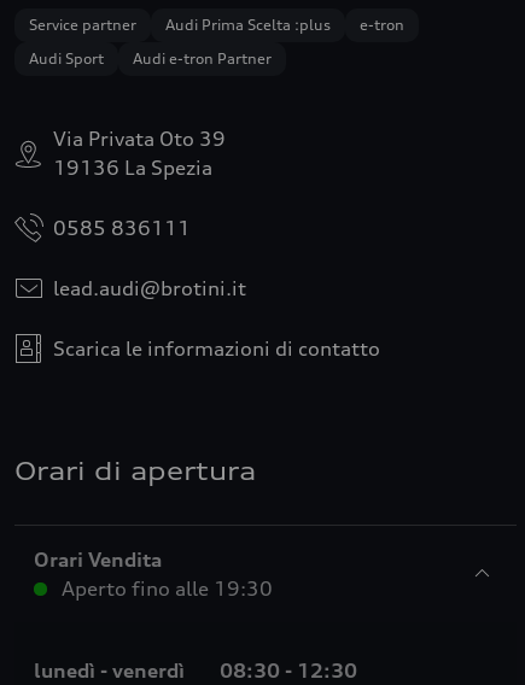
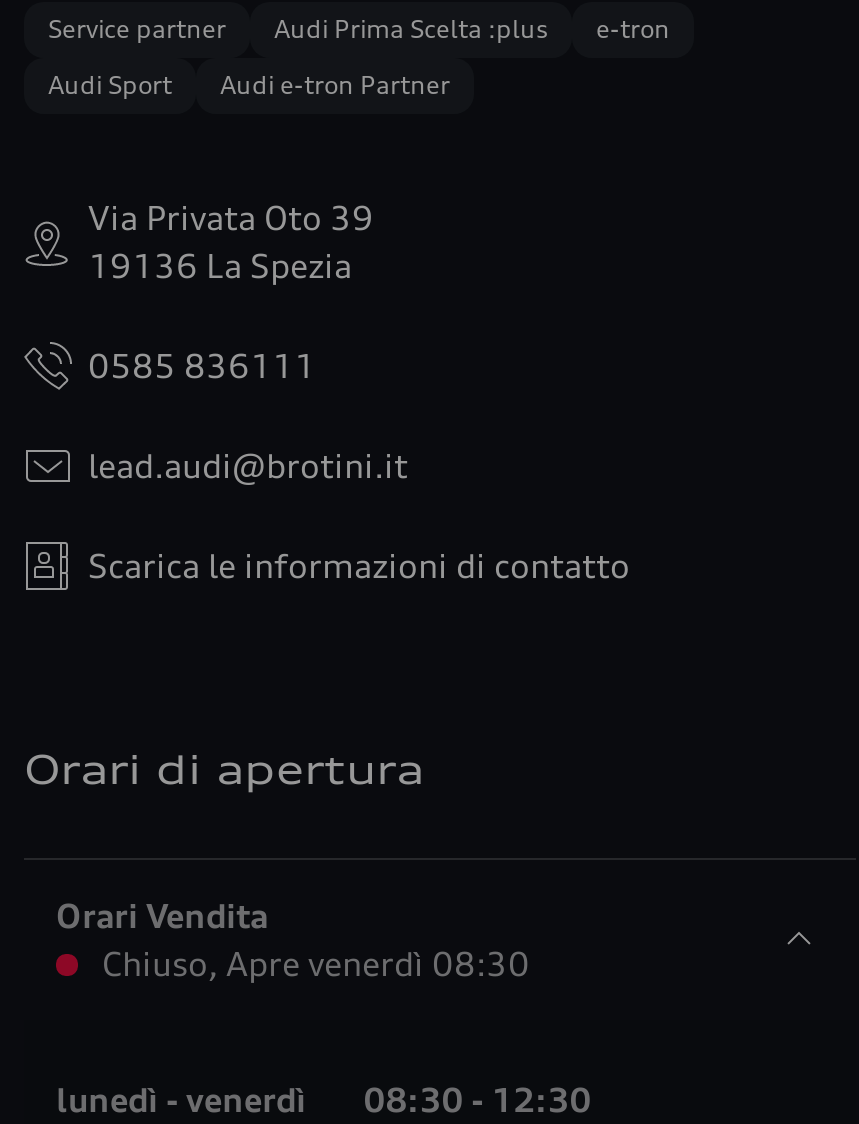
- Aperto fino alle 19:30
+ Chiuso, Apre venerdì 08:30
